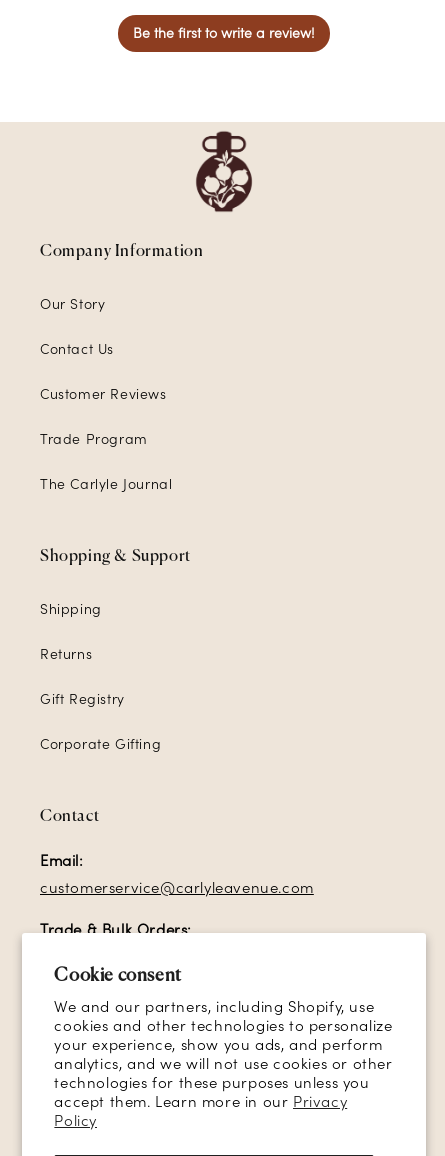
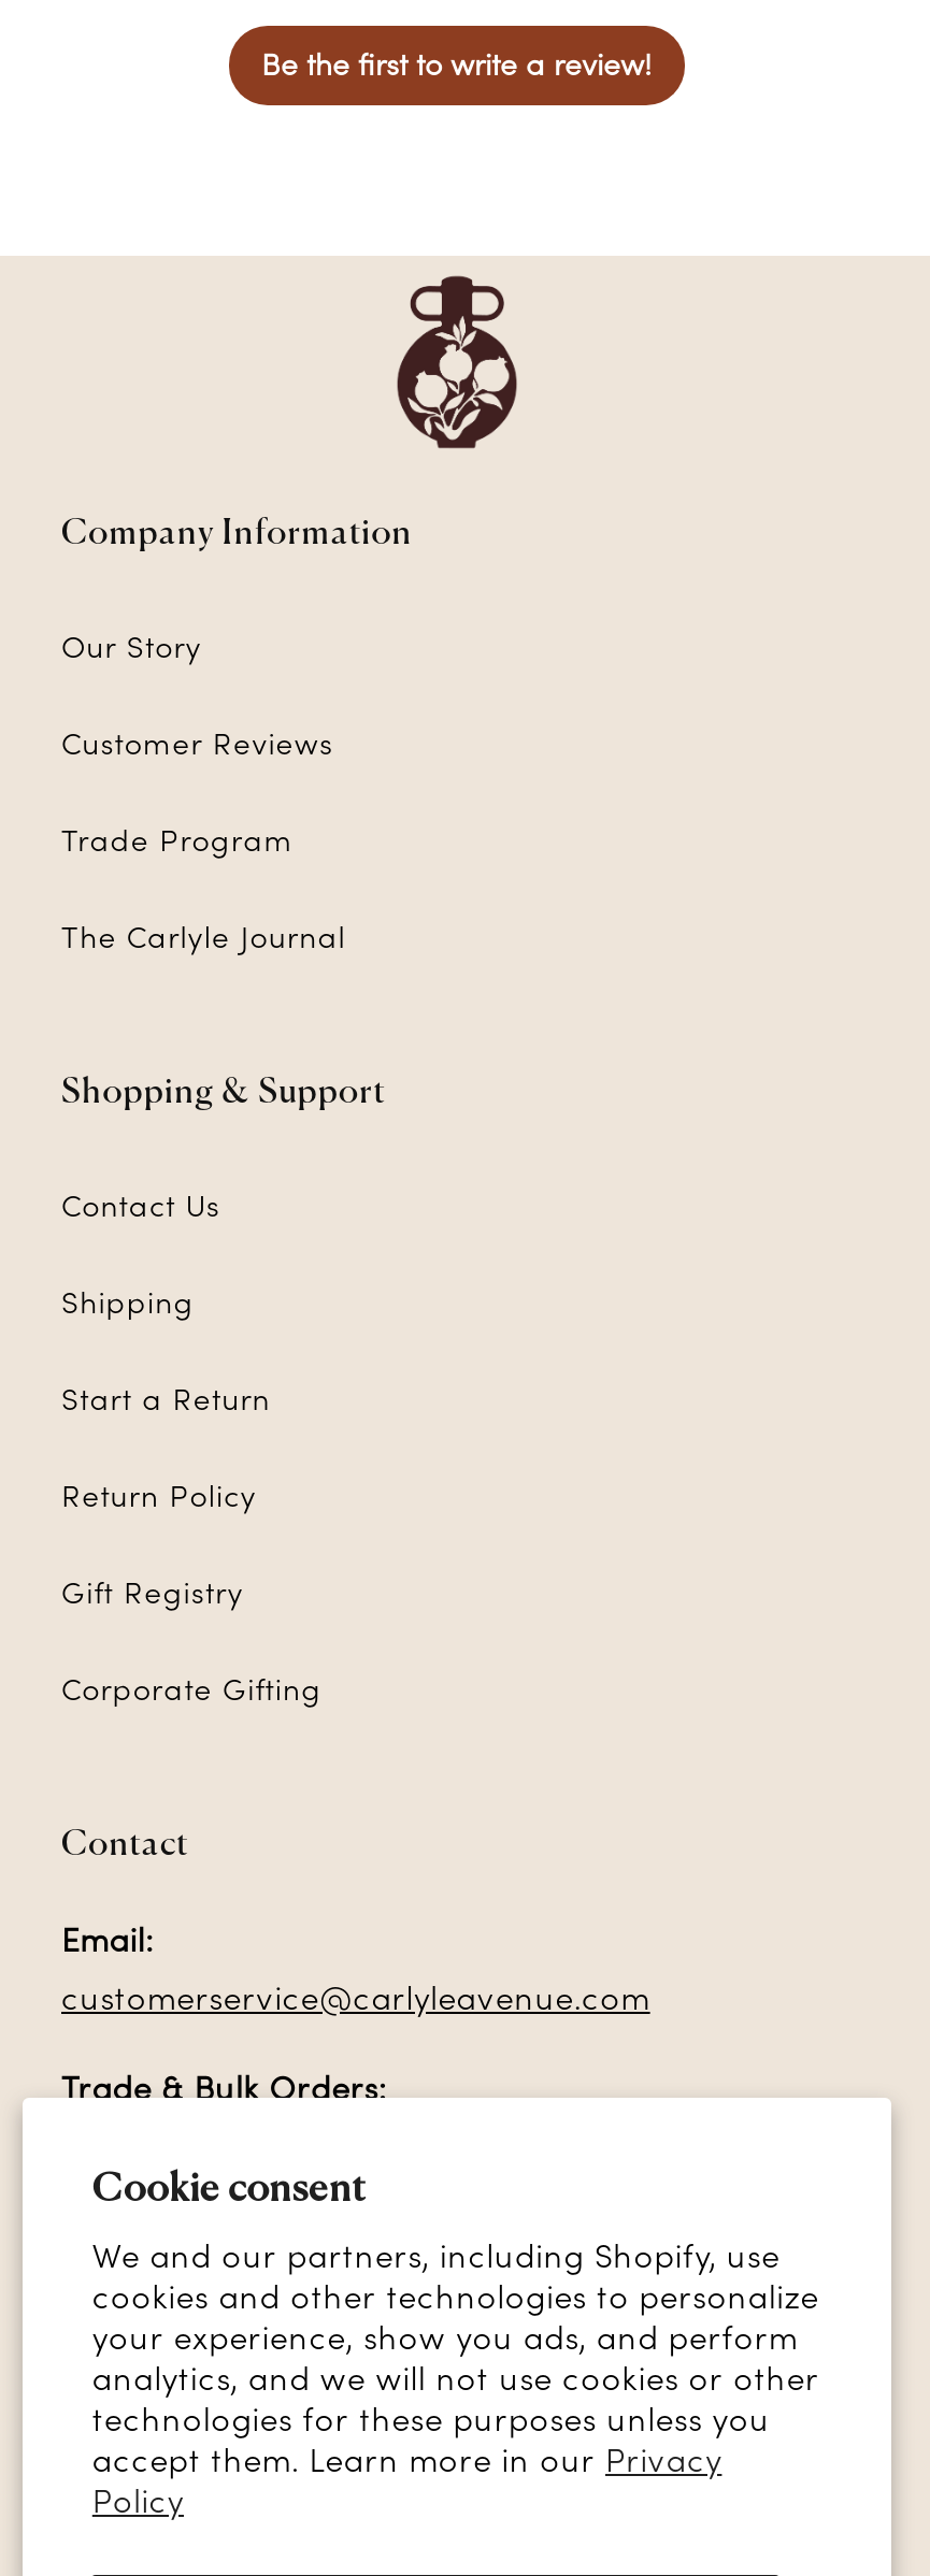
moved down: Contact Us

moved up: Customer Reviews | Trade Program | The Carlyle Journal | Shopping & Support

- Returns
+ Start a Return
+ Return Policy
